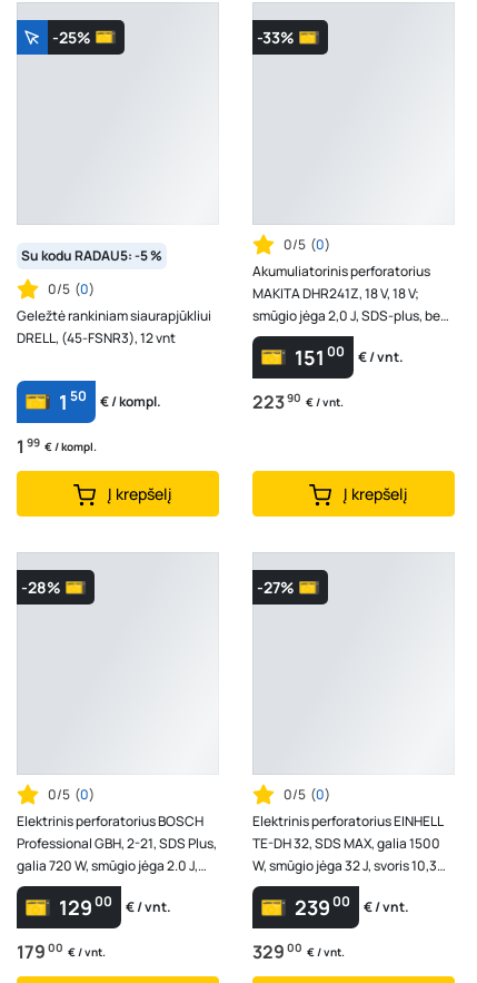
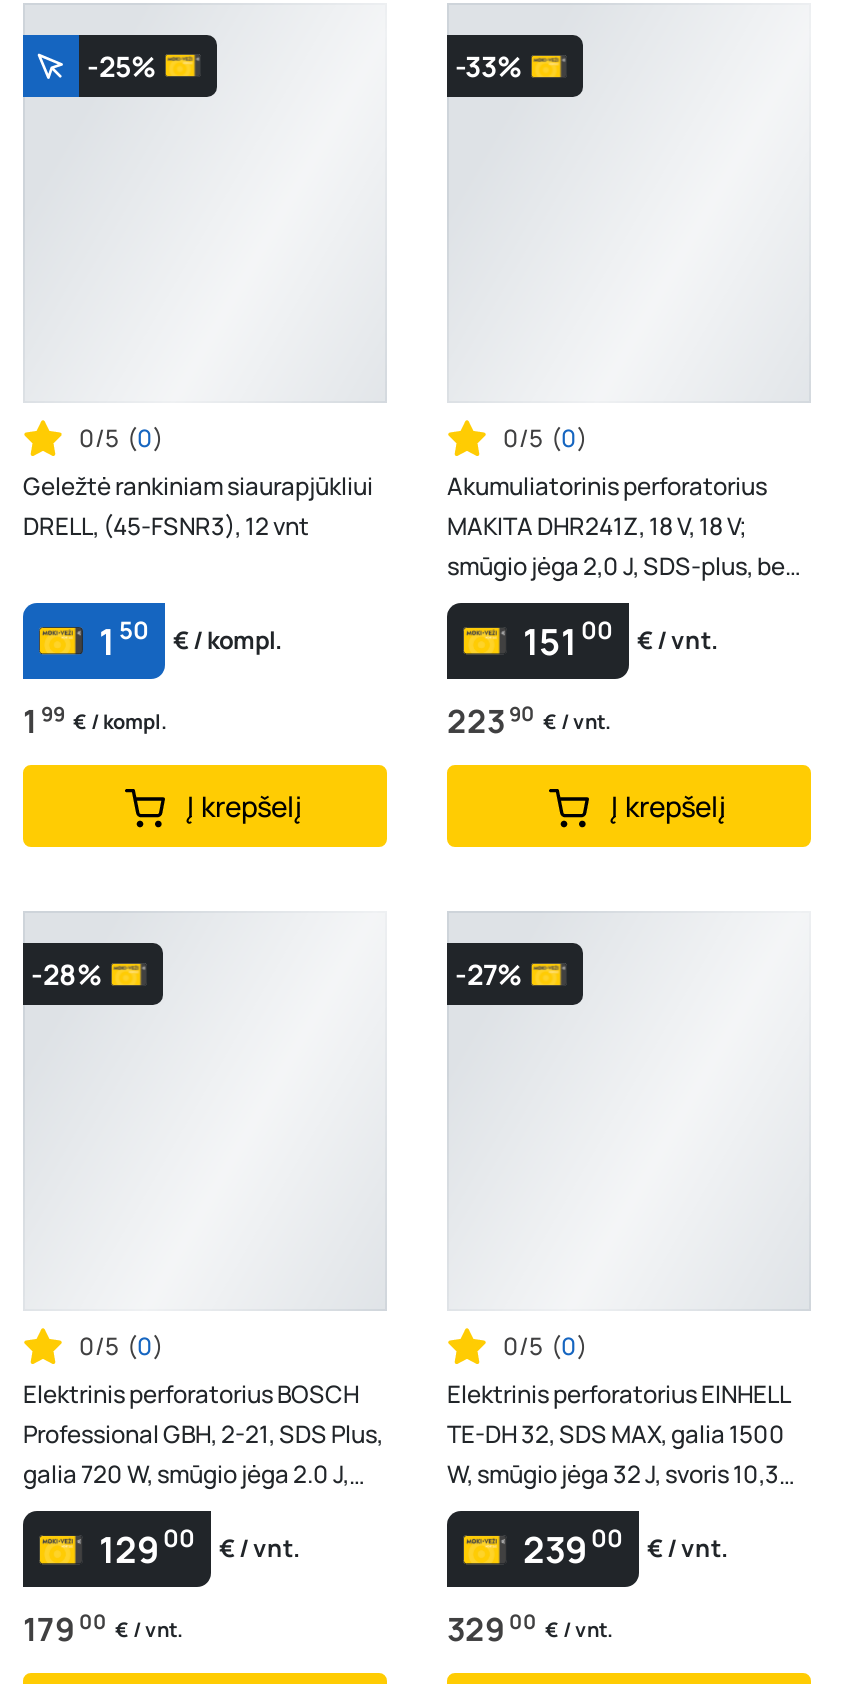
- Su kodu RADAU5: -5 %
